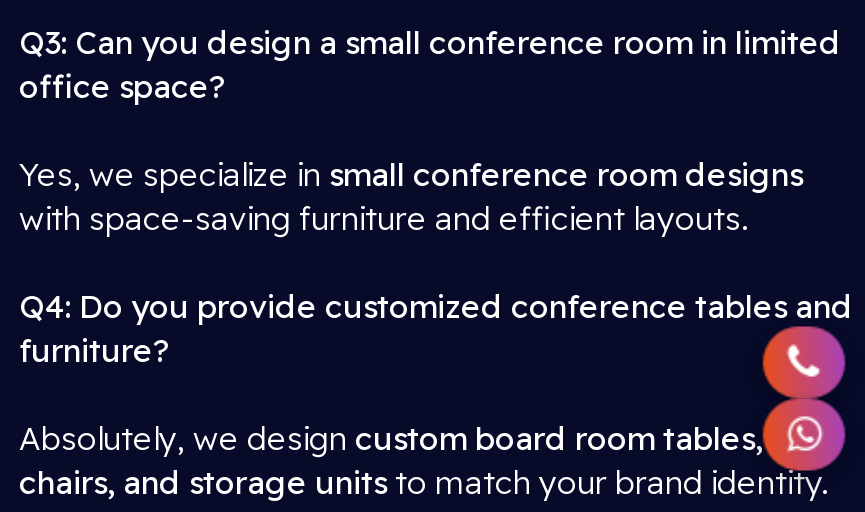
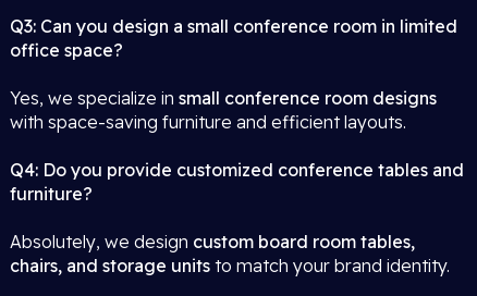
- [image]
